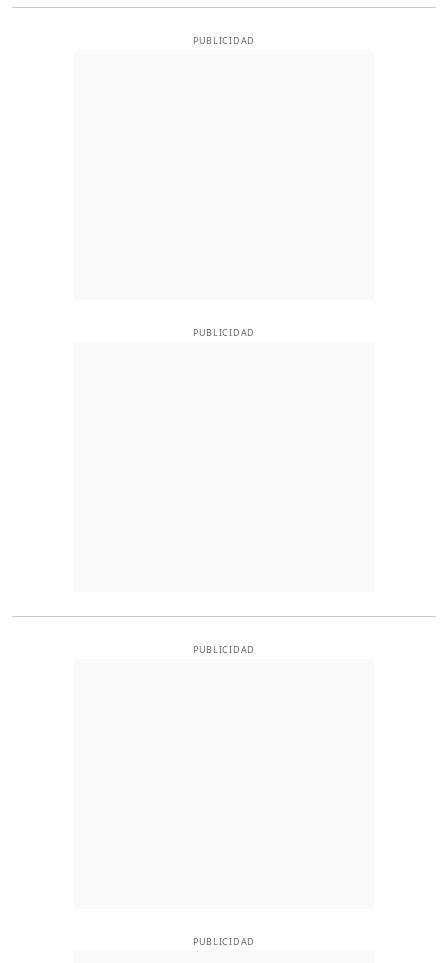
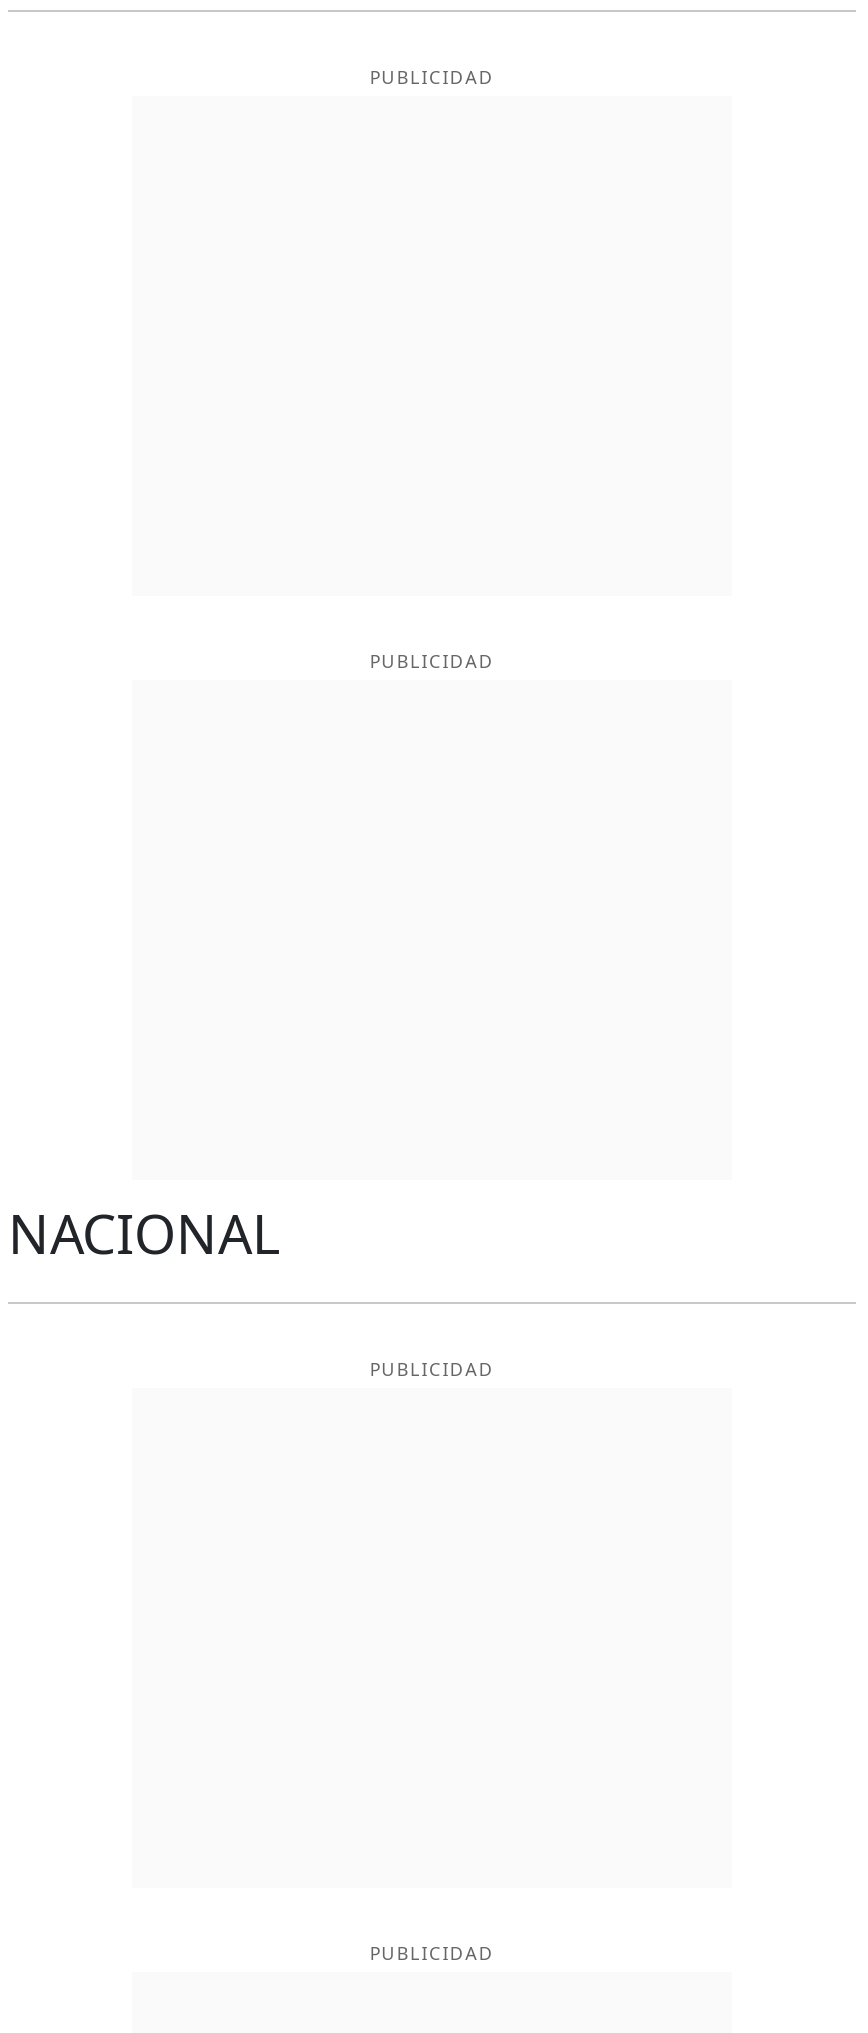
+ NACIONAL
